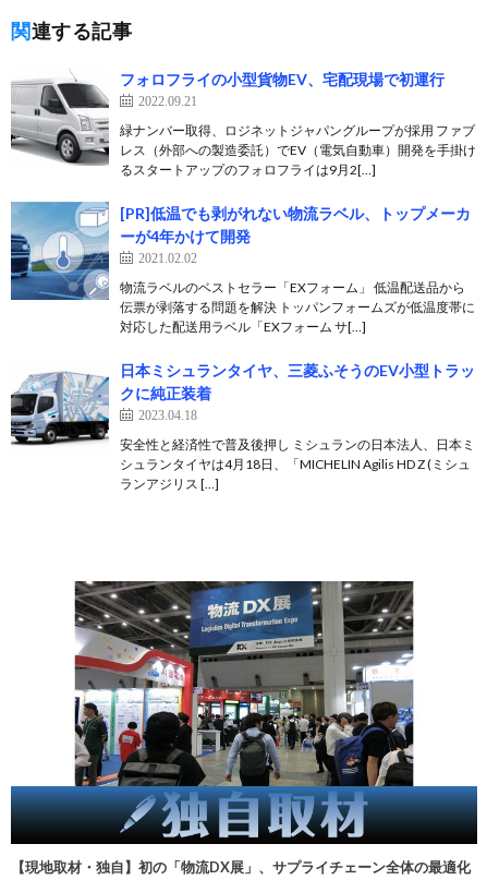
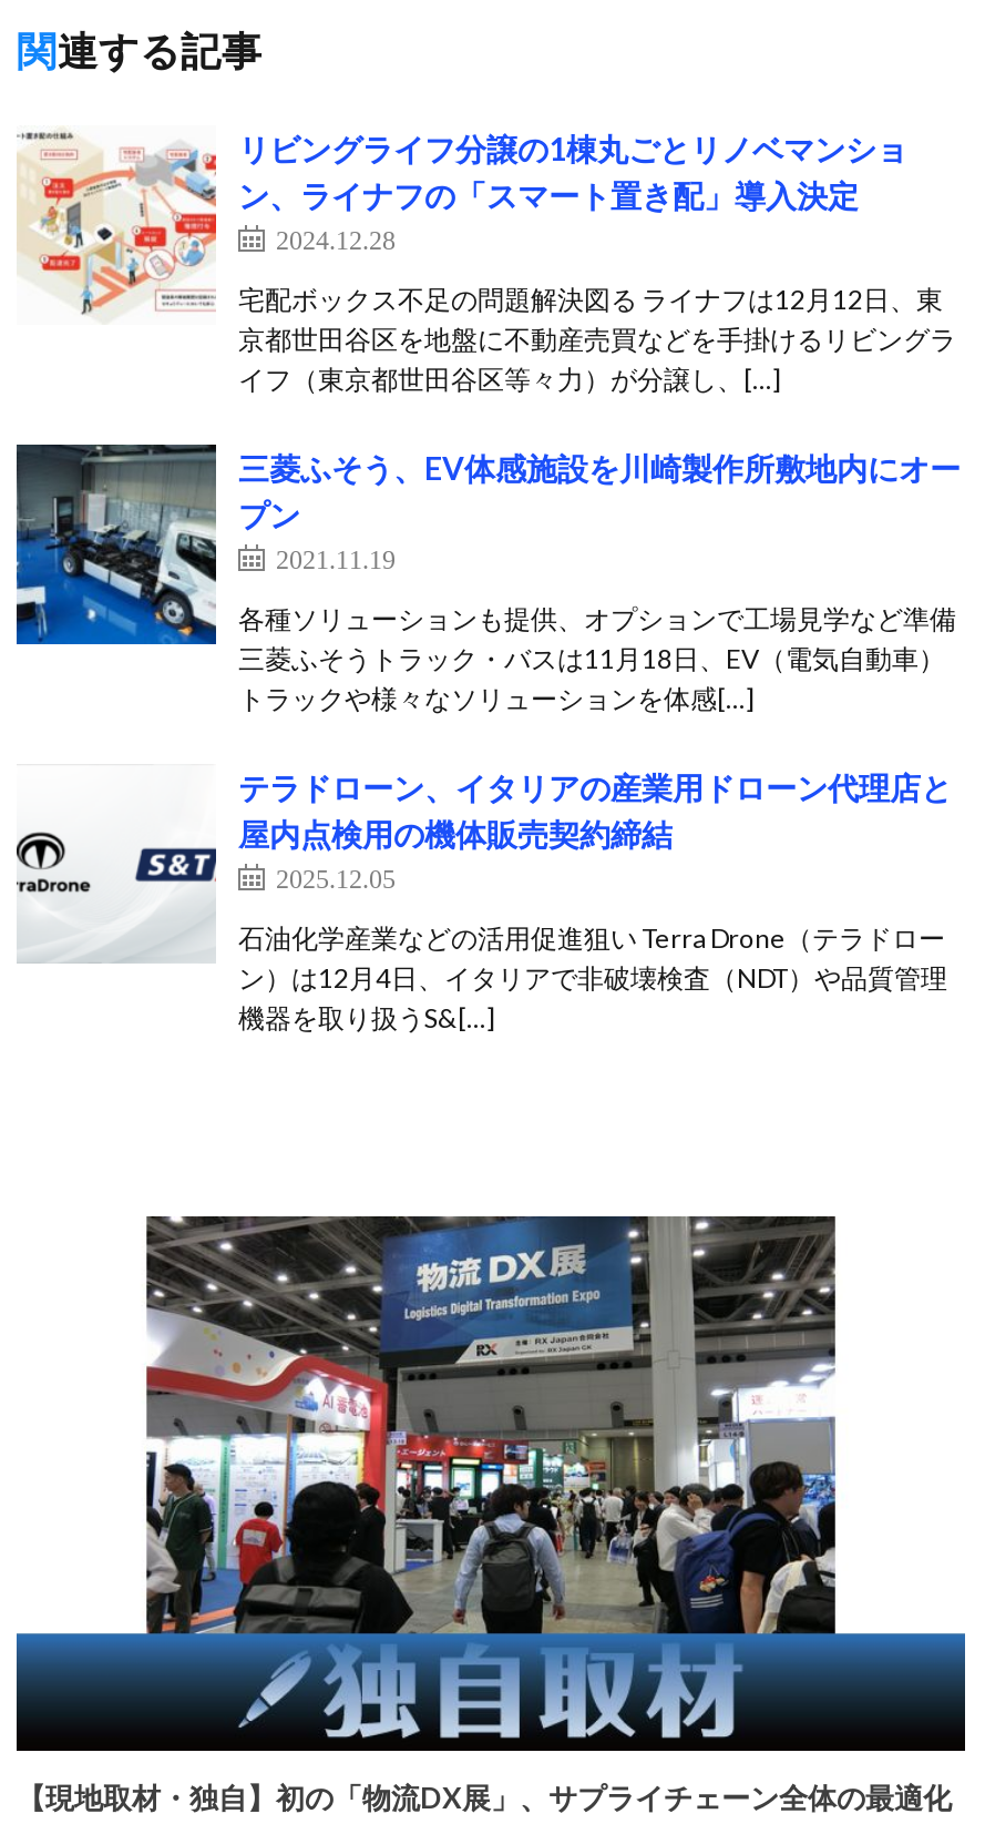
- [image]
- フォロフライの小型貨物EV、宅配現場で初運行
- 2022.09.21
+ [image]
+ リビングライフ分譲の1棟丸ごとリノベマンショ
+ ン、ライナフの「スマート置き配」導入決定
+ 2024.12.28

- 緑ナンバー取得、ロジネットジャパングループが採用 ファブ
- レス（外部への製造委託）でEV（電気自動車）開発を手掛け
- るスタートアップのフォロフライは9月2[…]
+ 宅配ボックス不足の問題解決図る ライナフは12月12日、東
+ 京都世田谷区を地盤に不動産売買などを手掛けるリビングラ
+ イフ（東京都世田谷区等々力）が分譲し、[…]

- [image]
- [PR]低温でも剥がれない物流ラベル、トップメーカ
- ーが4年かけて開発
- 2021.02.02
+ [image]
+ 三菱ふそう、EV体感施設を川崎製作所敷地内にオー
+ プン
+ 2021.11.19

- 物流ラベルのベストセラー「EXフォーム」 低温配送品から
- 伝票が剥落する問題を解決 トッパンフォームズが低温度帯に
- 対応した配送用ラベル「EXフォーム サ[…]
+ 各種ソリューションも提供、オプションで工場見学など準備
+ 三菱ふそうトラック・バスは11月18日、EV（電気自動車）
+ トラックや様々なソリューションを体感[…]

- [image]
- 日本ミシュランタイヤ、三菱ふそうのEV小型トラッ
- クに純正装着
- 2023.04.18
+ [image]
+ テラドローン、イタリアの産業用ドローン代理店と
+ 屋内点検用の機体販売契約締結
+ 2025.12.05

- 安全性と経済性で普及後押し ミシュランの日本法人、日本ミ
- シュランタイヤは4月18日、「MICHELIN Agilis HD Z (ミシュ
- ランアジリス […]
+ 石油化学産業などの活用促進狙い Terra Drone（テラドロー
+ ン）は12月4日、イタリアで非破壊検査（NDT）や品質管理
+ 機器を取り扱うS&[…]
